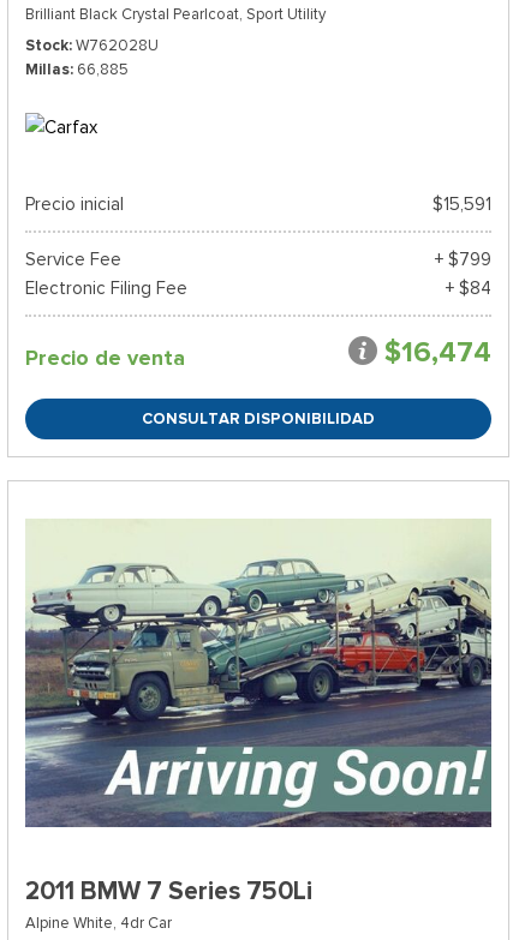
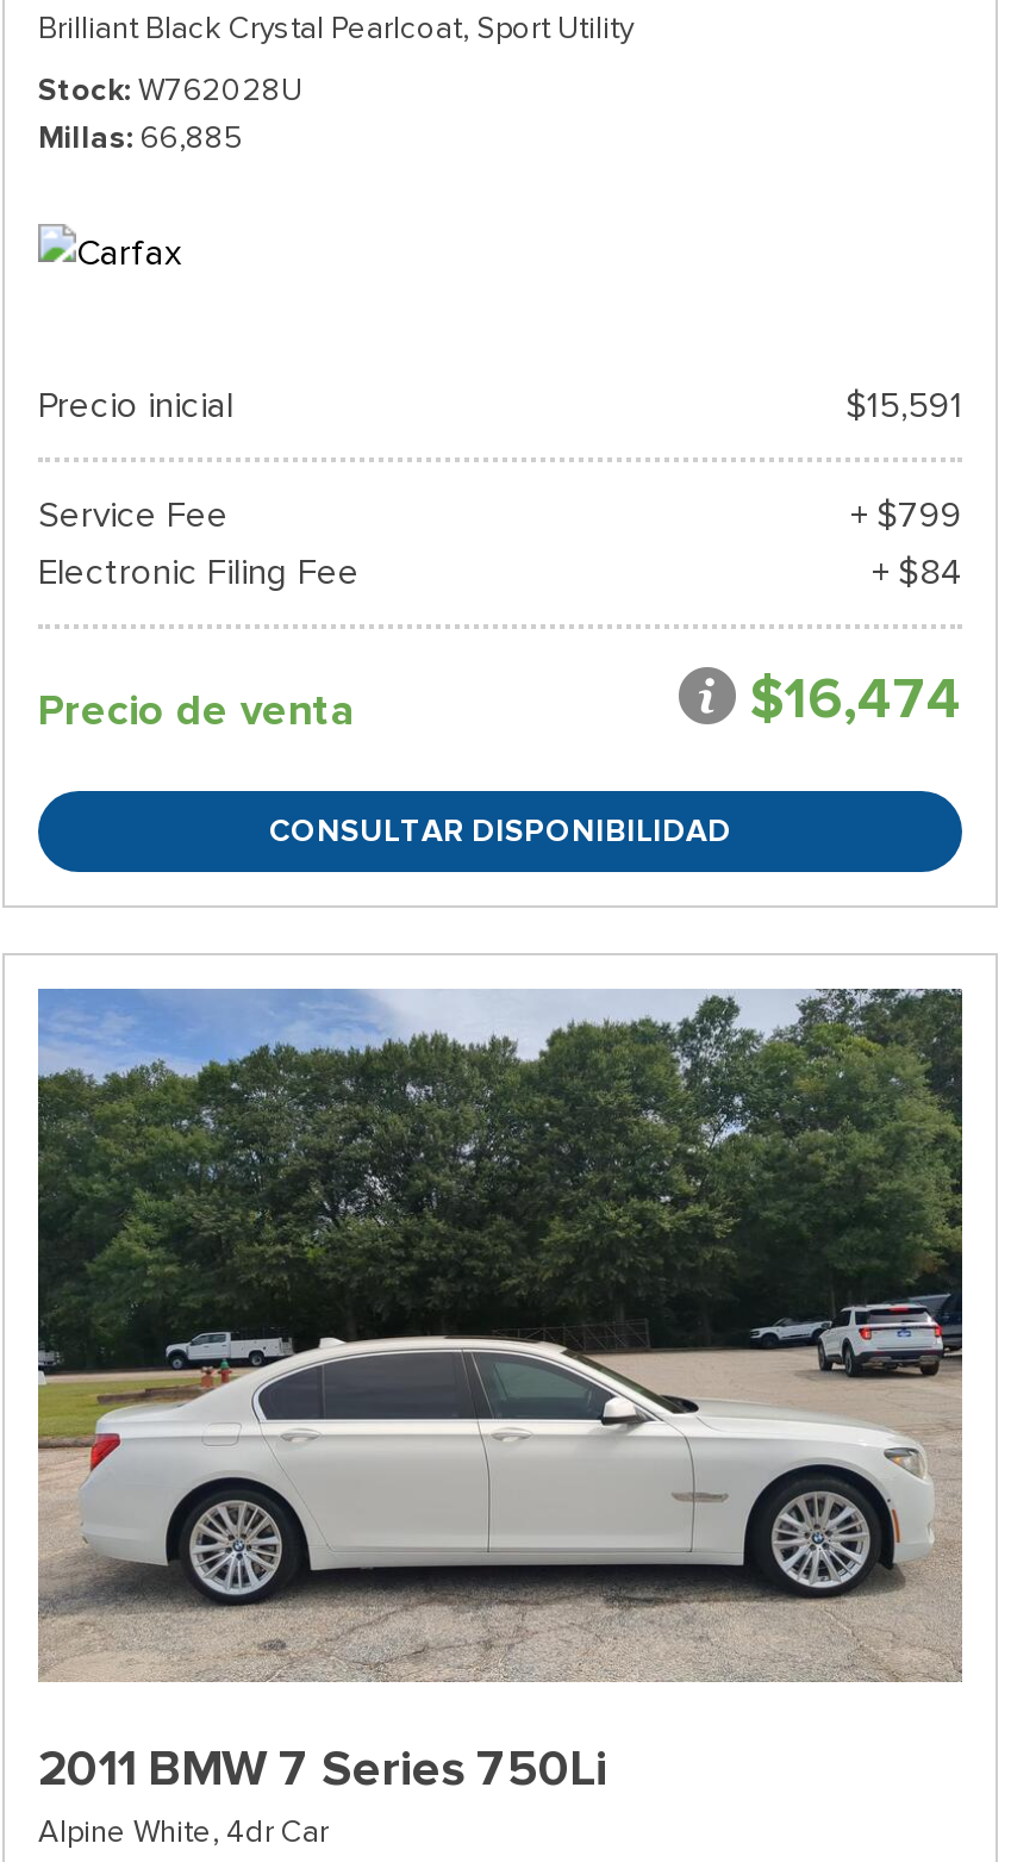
- [image]
+ [image]
